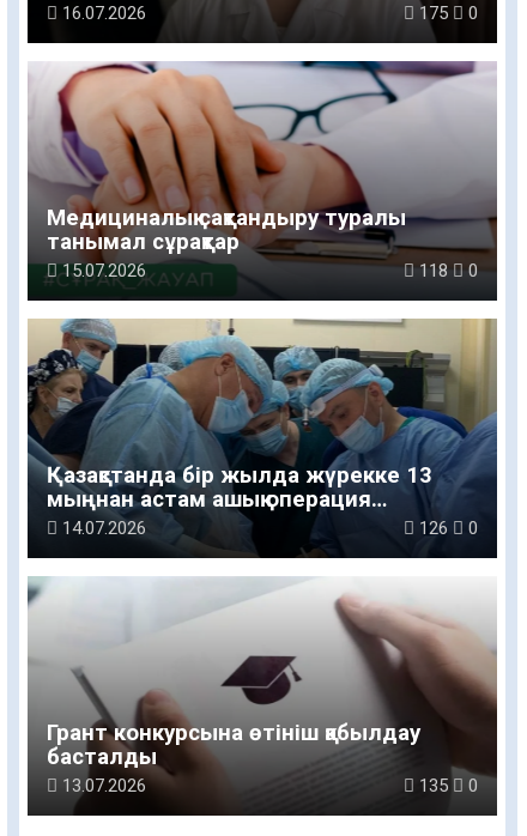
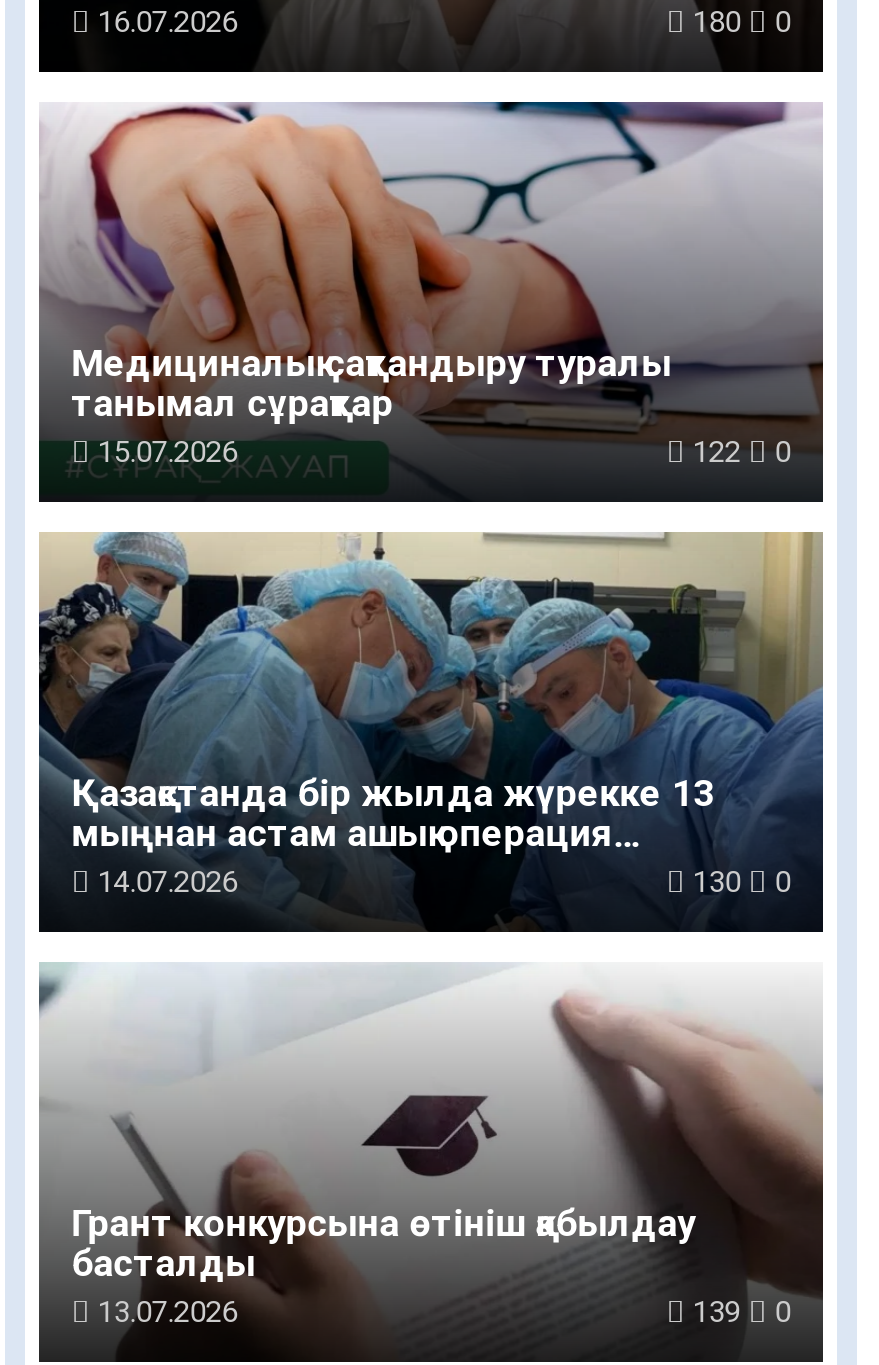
- 175 0
+ 180 0

- 118 0
+ 122 0

- 126 0
+ 130 0

- 135 0
+ 139 0
